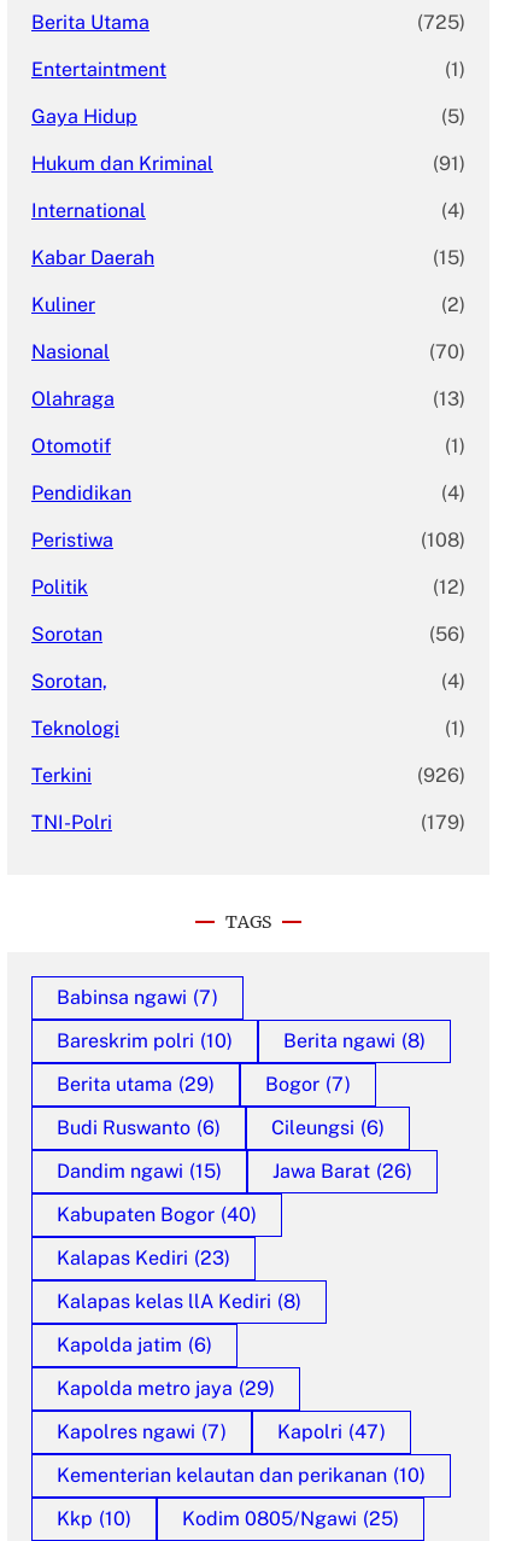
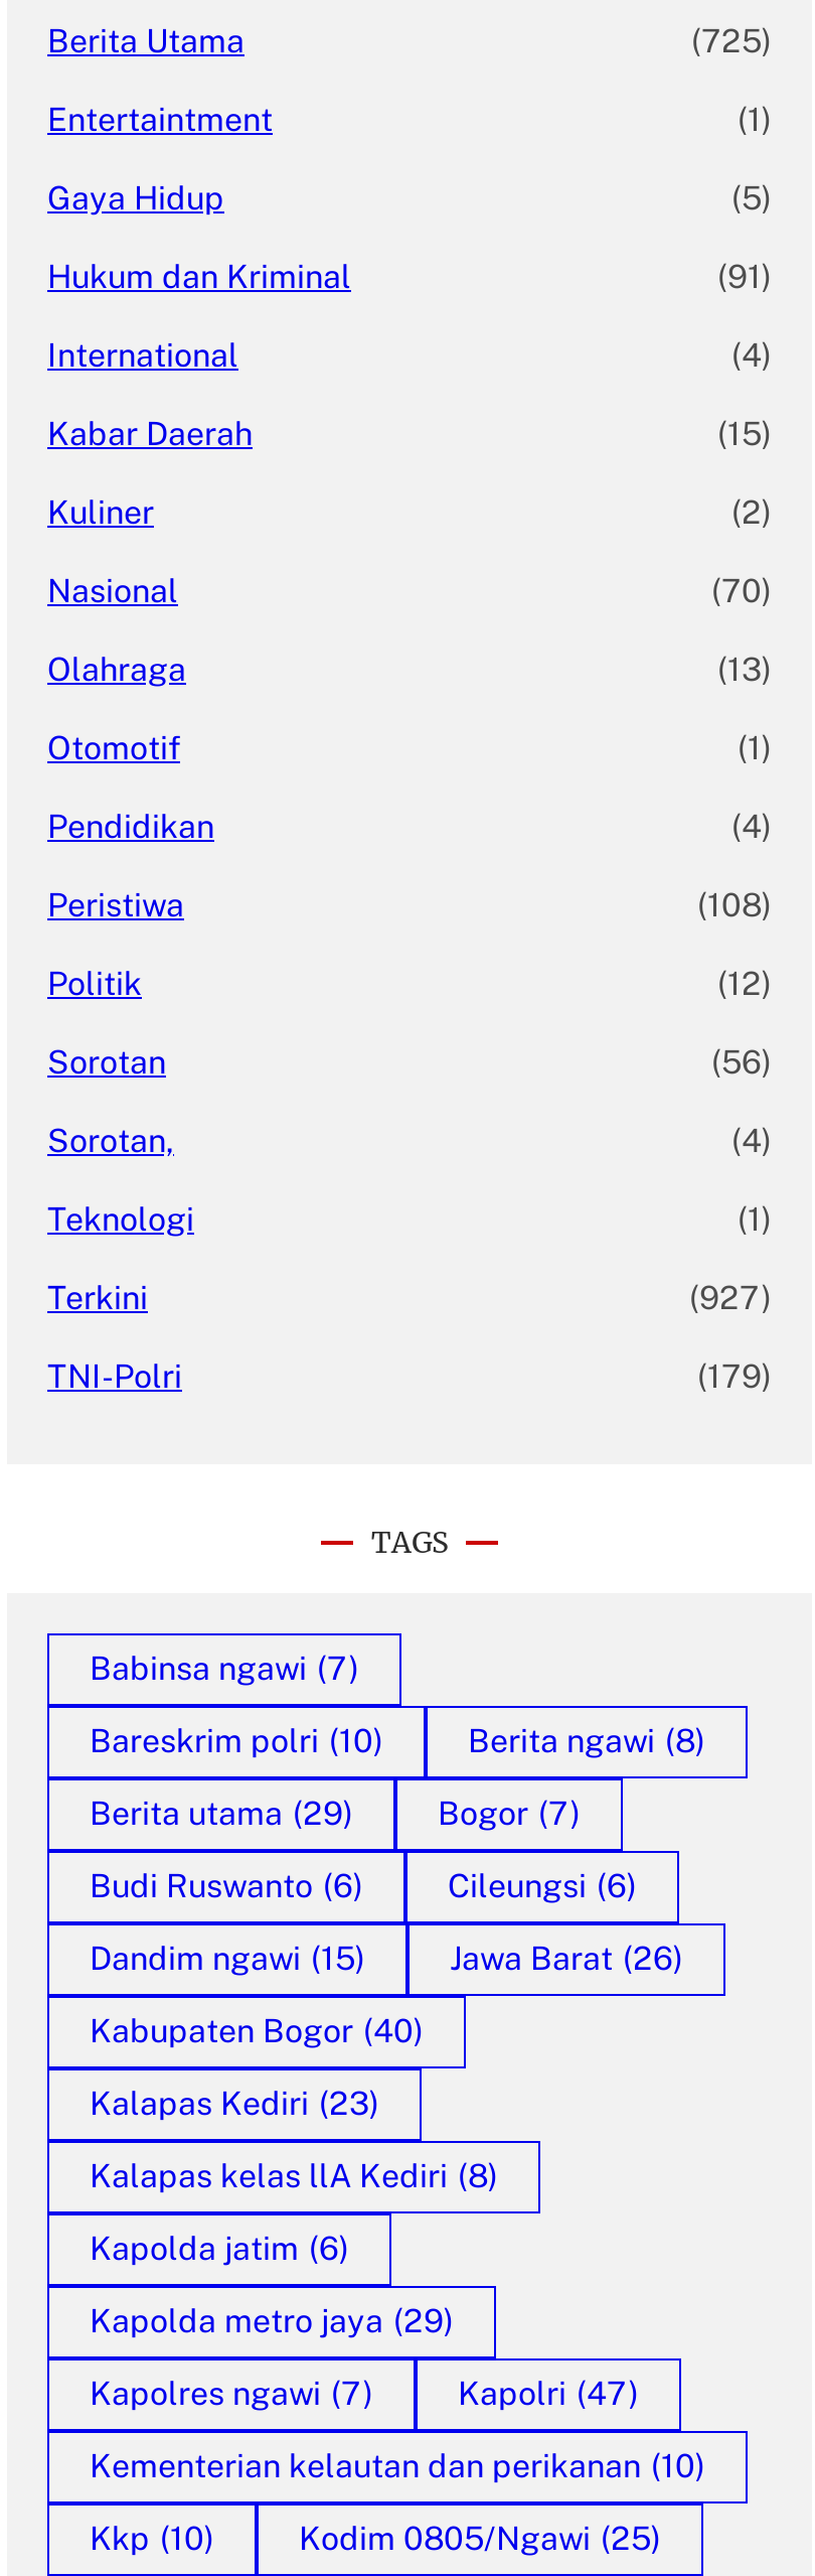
- (926)
+ (927)
